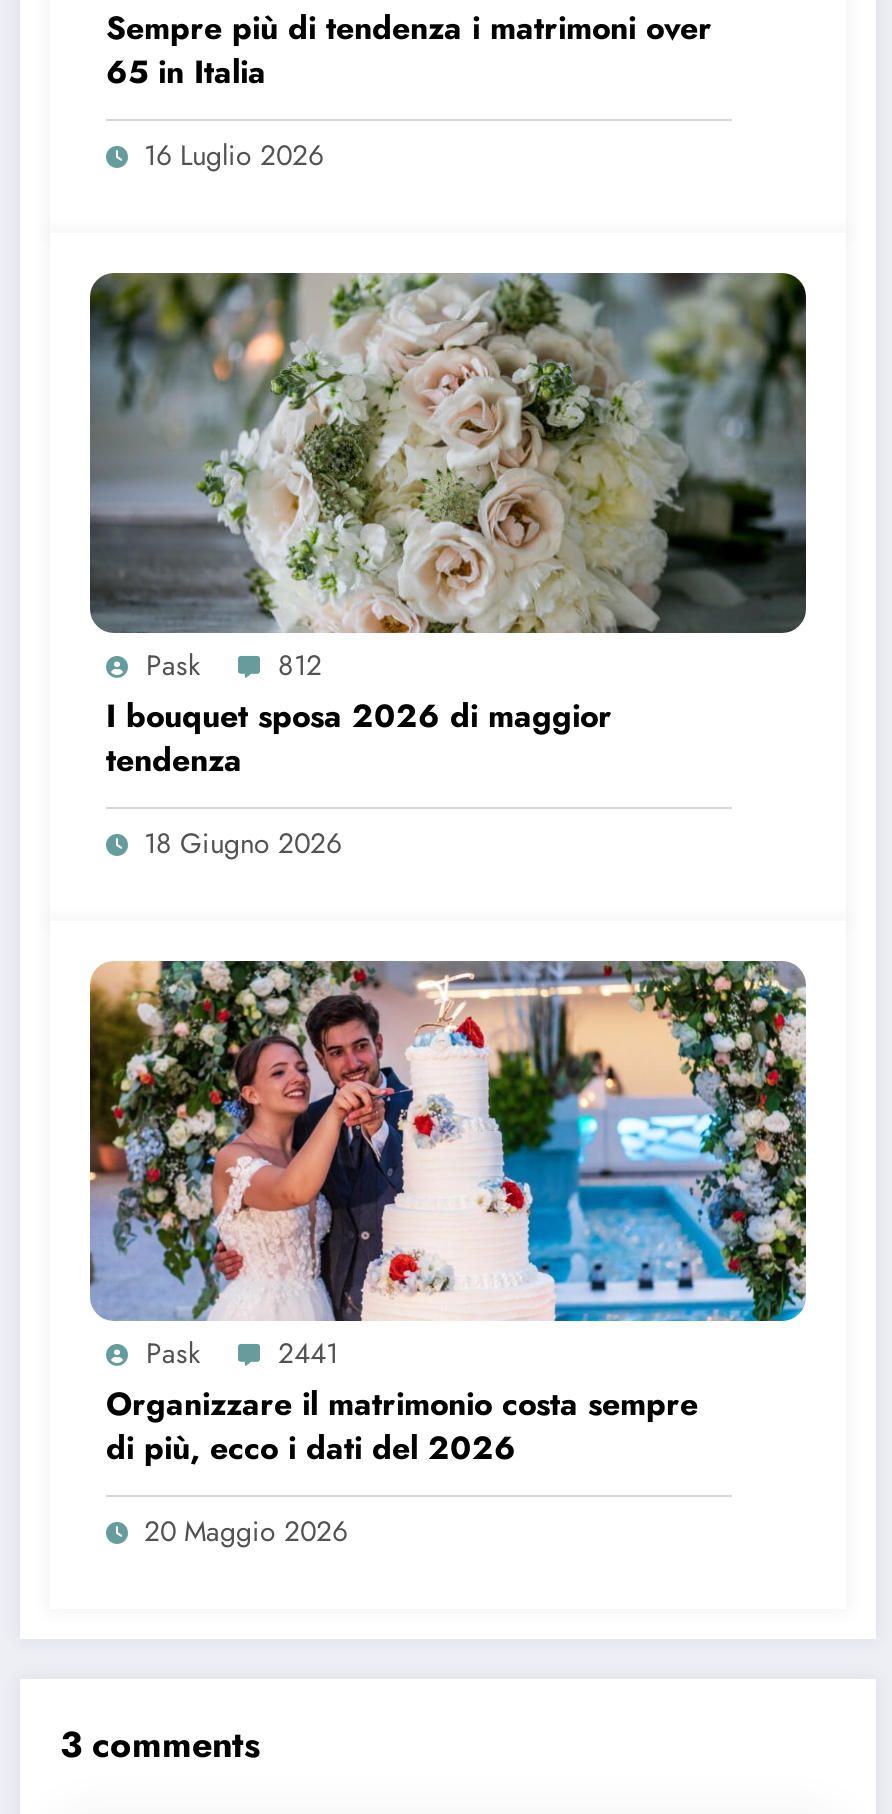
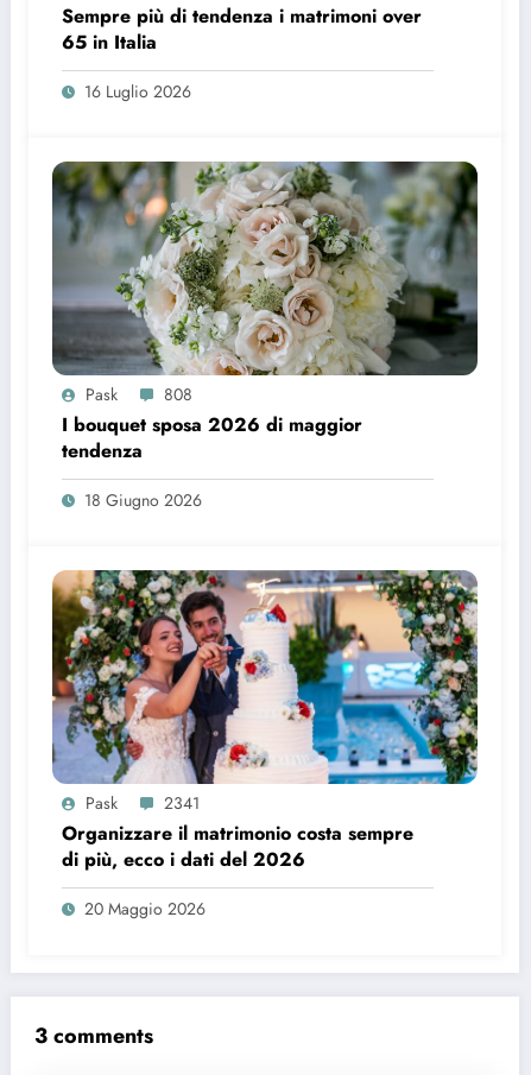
- Pask 812
+ Pask 808

- Pask 2441
+ Pask 2341
